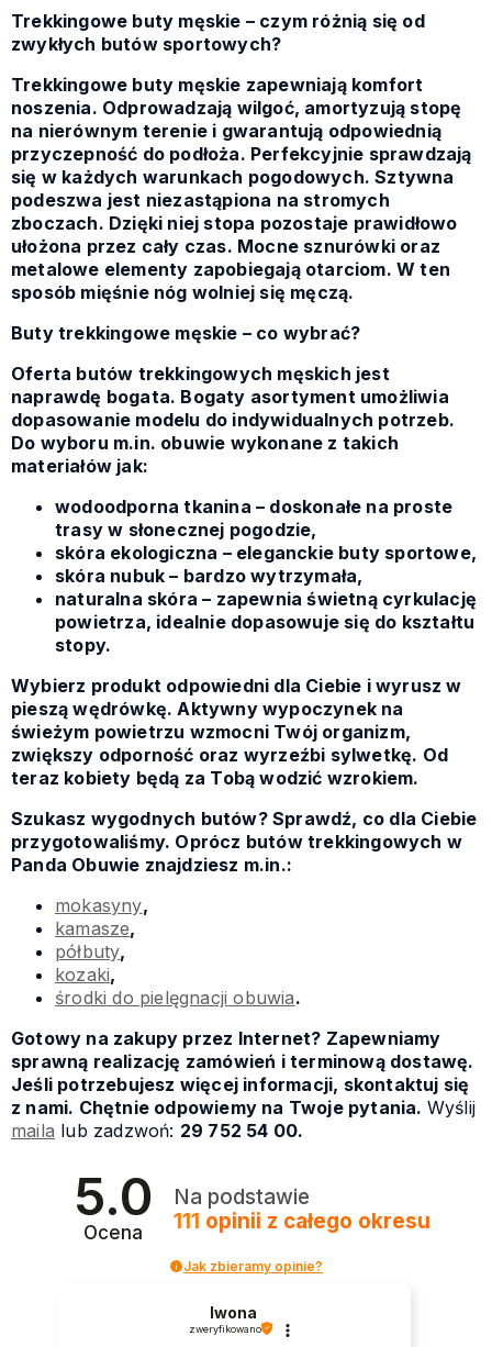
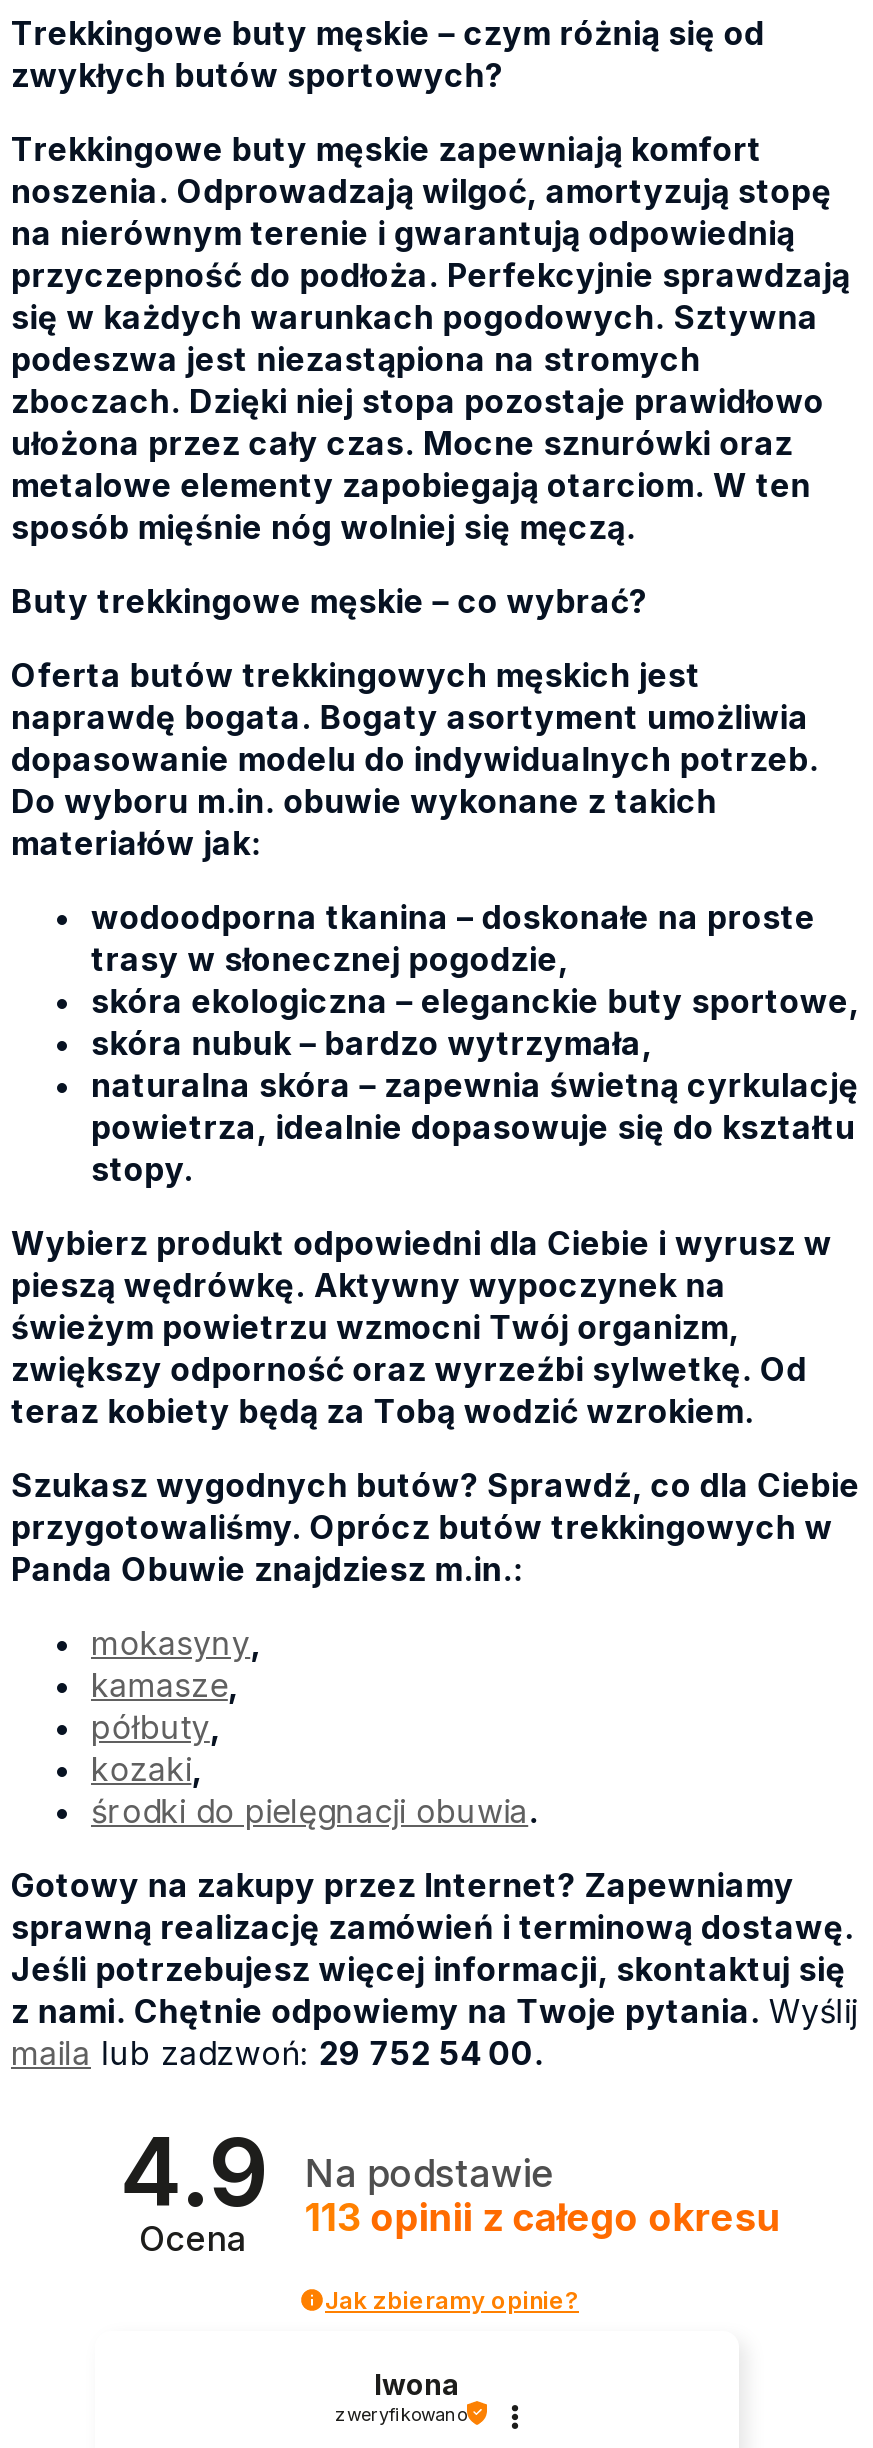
- 5.0
+ 4.9

- 111 opinii z całego okresu
+ 113 opinii z całego okresu
